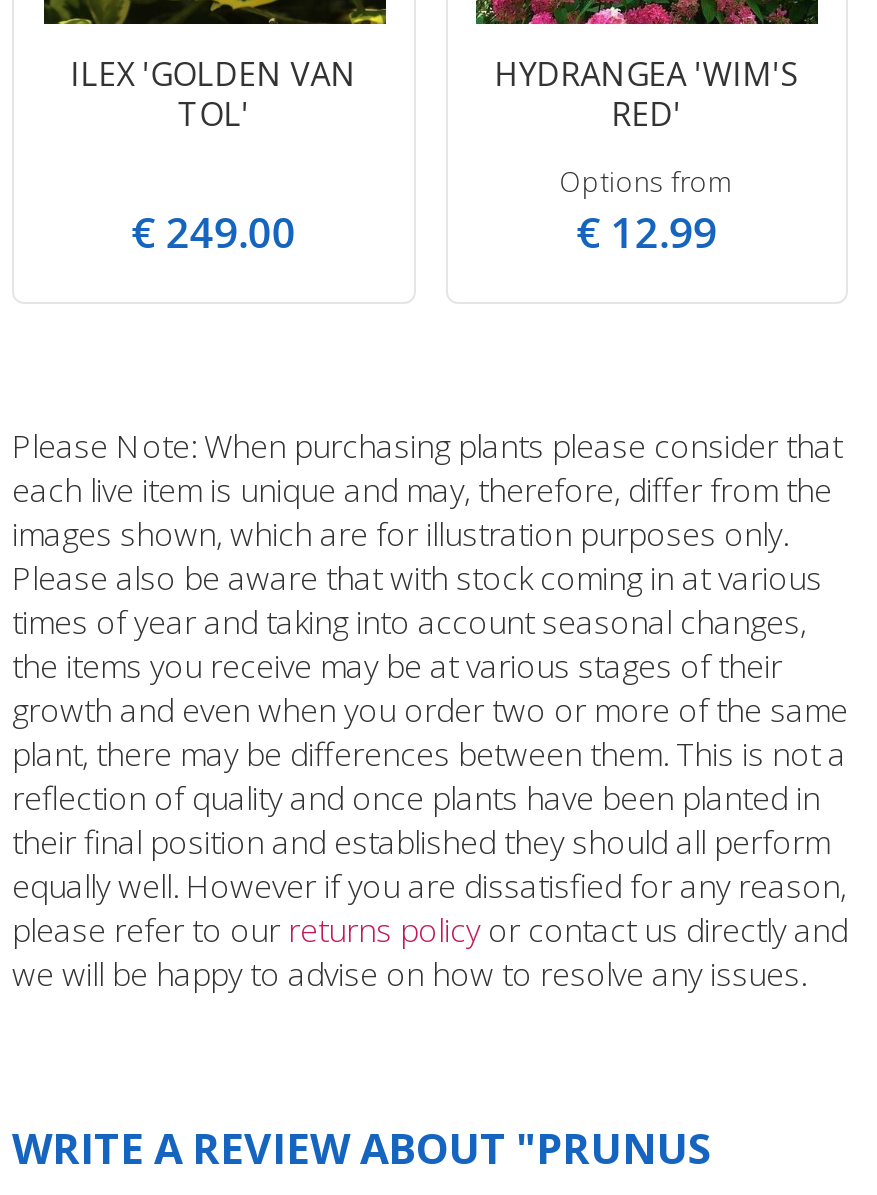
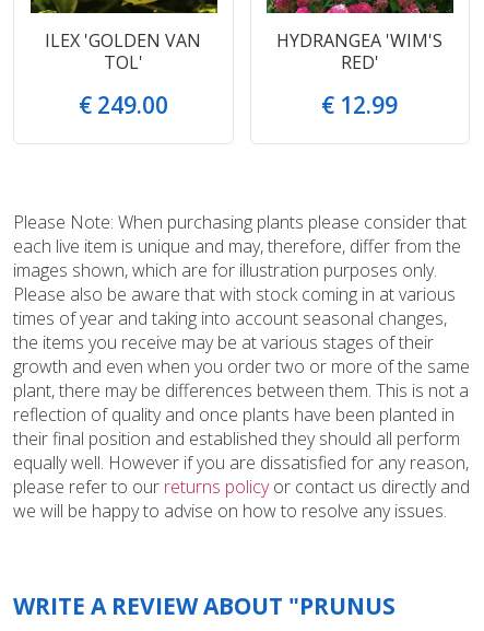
- Options from
